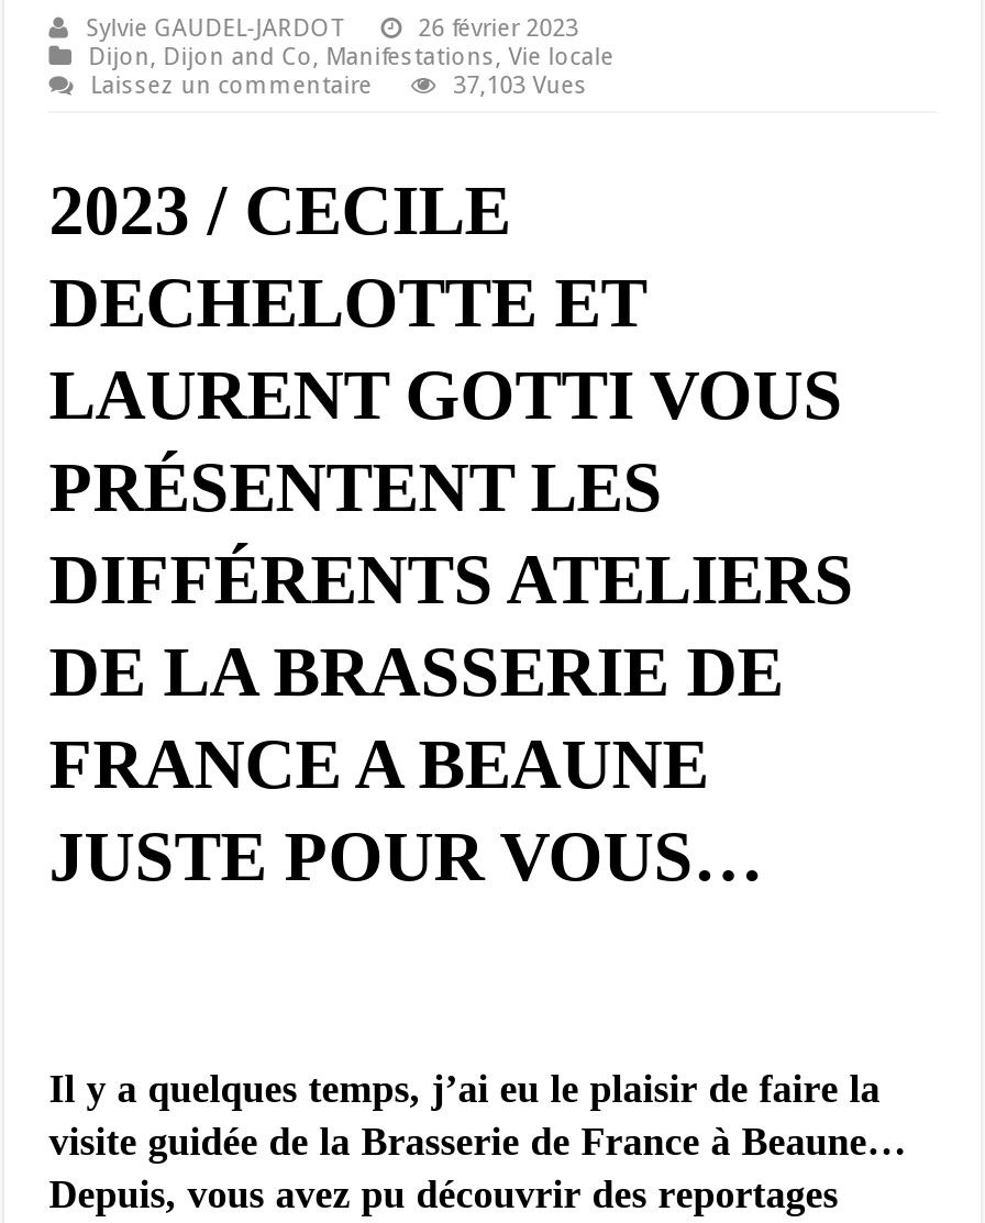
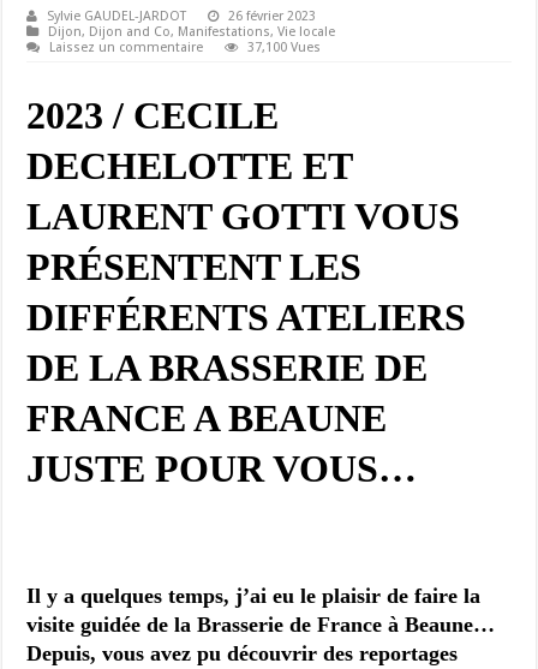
- 37,103 Vues
+ 37,100 Vues
